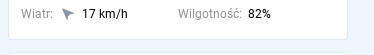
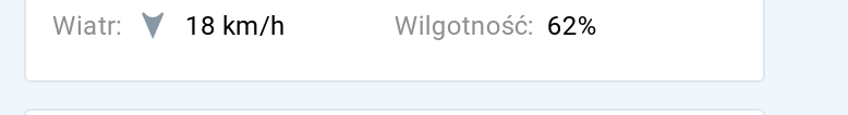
- 17 km/h
+ 18 km/h

- Wilgotność: 82%
+ Wilgotność: 62%
